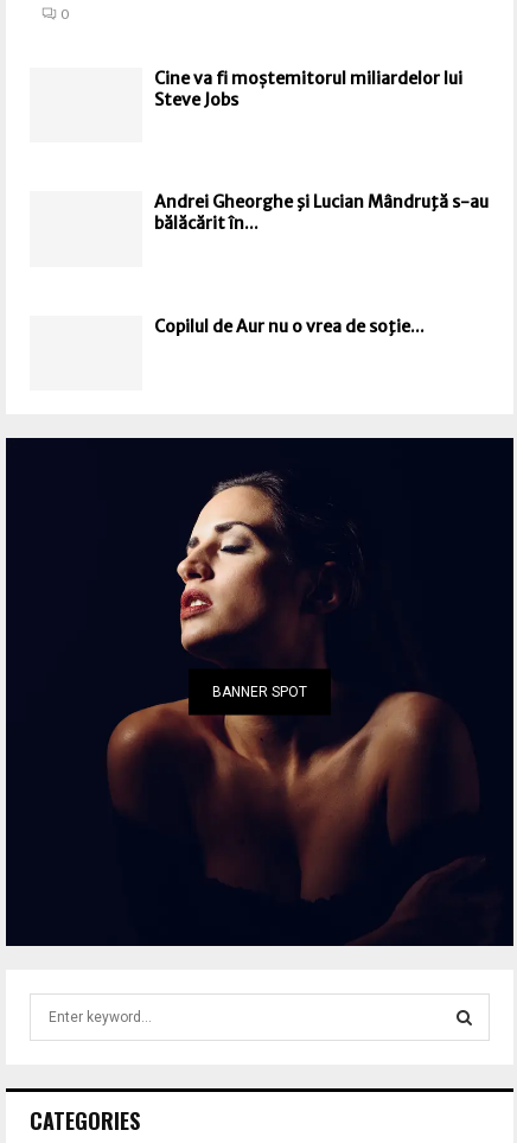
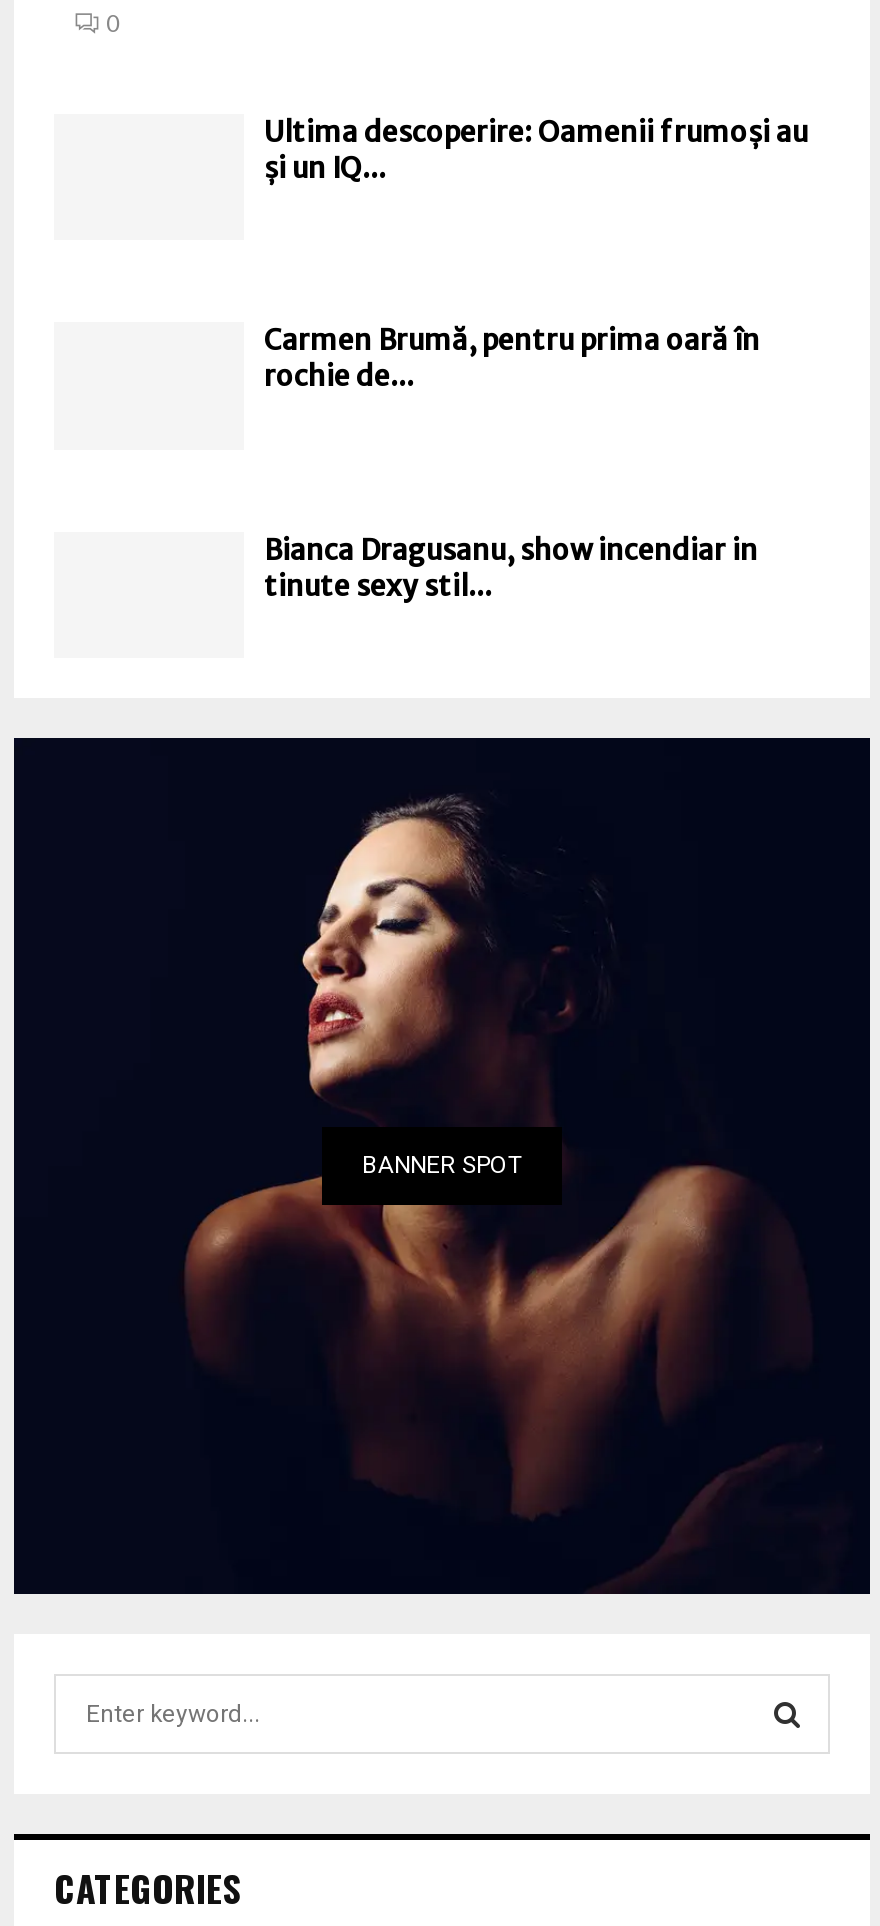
- Cine va fi moștemitorul miliardelor lui
- Steve Jobs
+ Ultima descoperire: Oamenii frumoși au
+ și un IQ...

- Andrei Gheorghe şi Lucian Mândruţă s-au
- bălăcărit în...
+ Carmen Brumă, pentru prima oară în
+ rochie de...

- Copilul de Aur nu o vrea de soţie...
+ Bianca Dragusanu, show incendiar in
+ tinute sexy stil...
